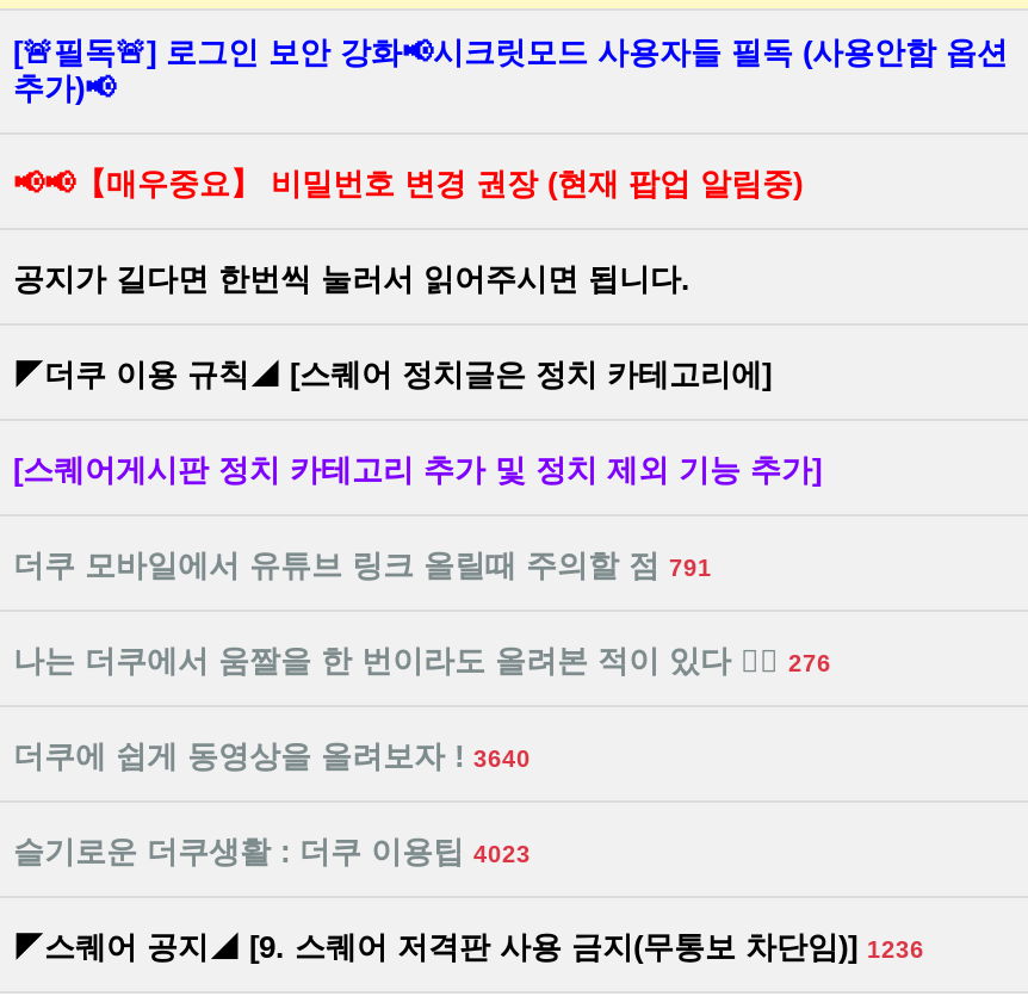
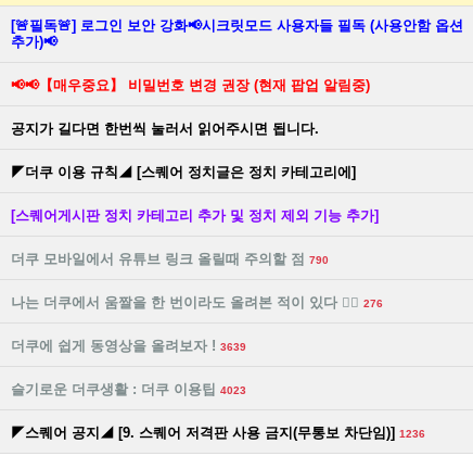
- 더쿠 모바일에서 유튜브 링크 올릴때 주의할 점 791
+ 더쿠 모바일에서 유튜브 링크 올릴때 주의할 점 790

- 더쿠에 쉽게 동영상을 올려보자 ! 3640
+ 더쿠에 쉽게 동영상을 올려보자 ! 3639
